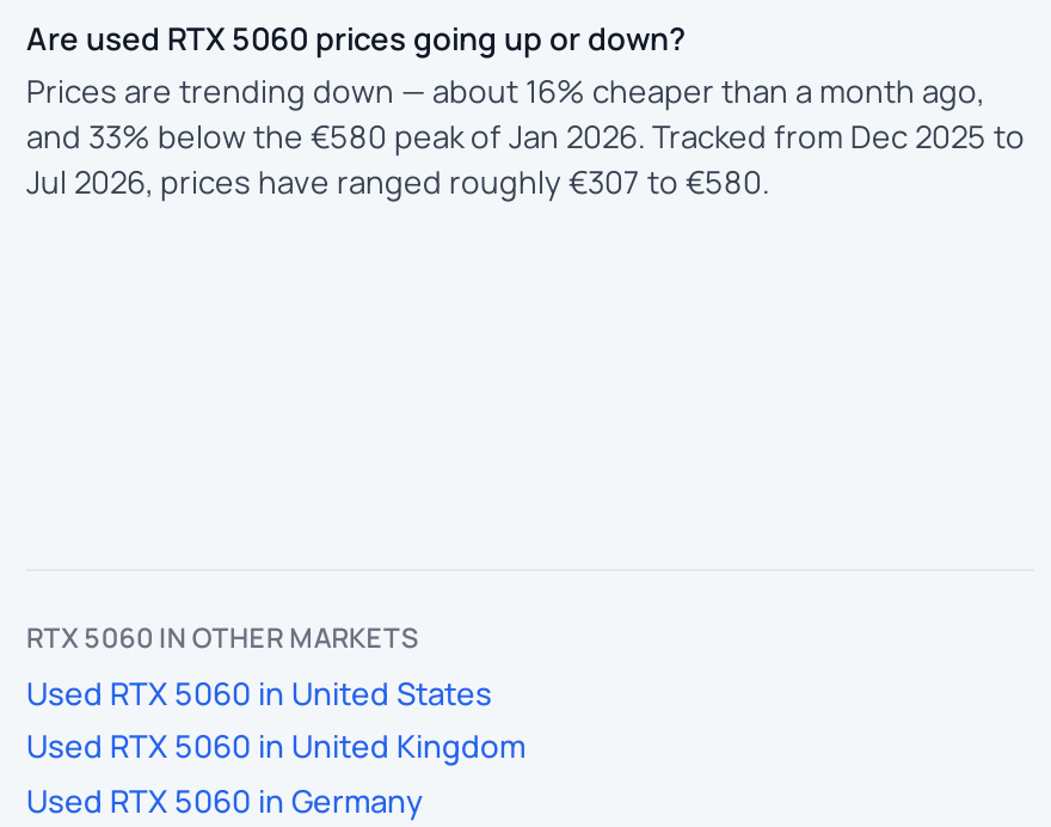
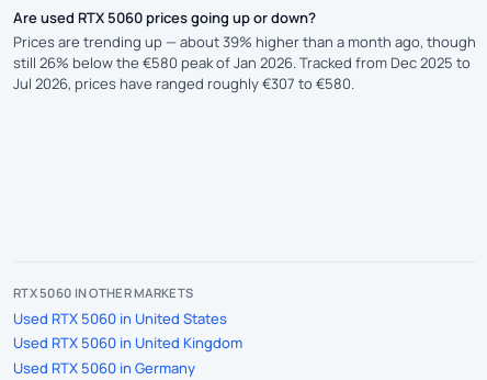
- Prices are trending down — about 16% cheaper than a month ago,
- and 33% below the €580 peak of Jan 2026. Tracked from Dec 2025 to
+ Prices are trending up — about 39% higher than a month ago, though
+ still 26% below the €580 peak of Jan 2026. Tracked from Dec 2025 to
